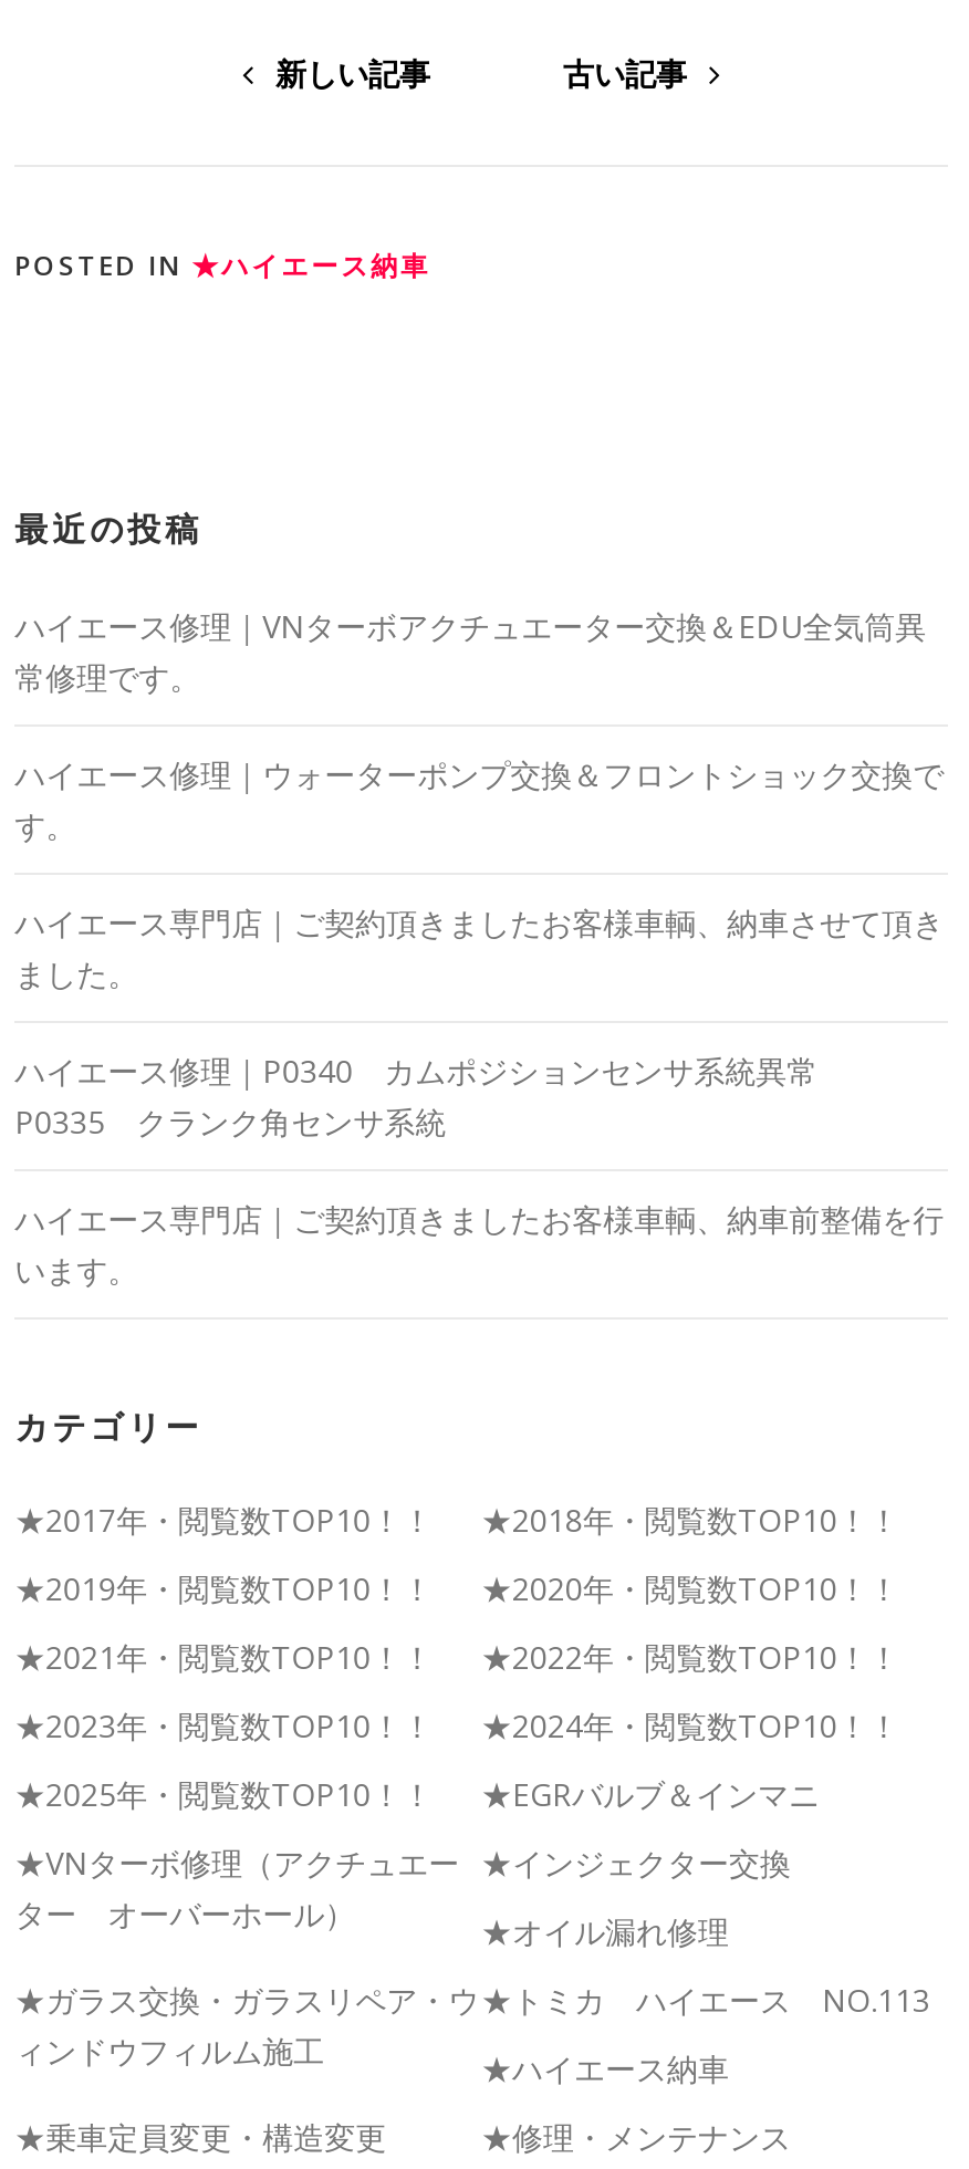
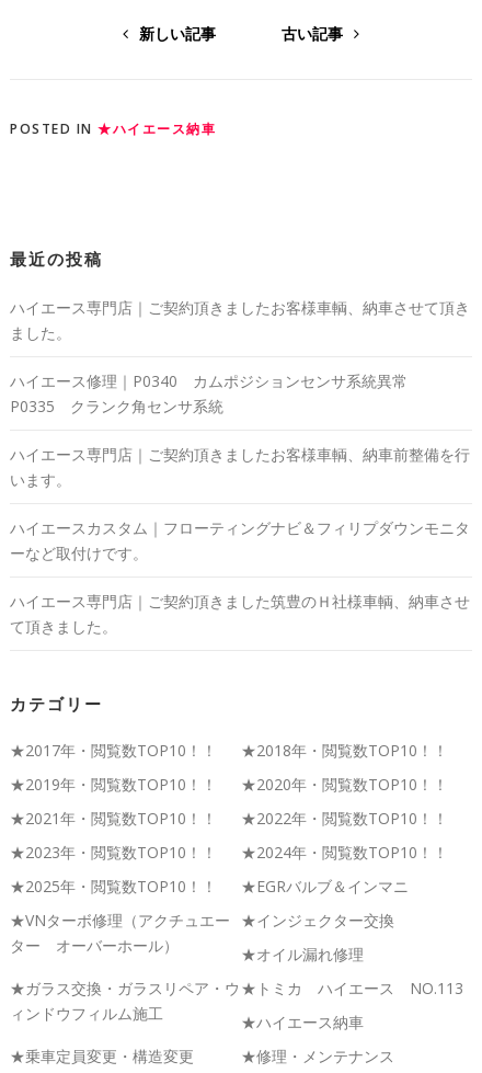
- ハイエース修理｜VNターボアクチュエーター交換＆EDU全気筒異
- 常修理です。
- ハイエース修理｜ウォーターポンプ交換＆フロントショック交換で
- す。

moved up: ハイエース専門店｜ご契約頂きましたお客様車輌、納車させて頂き | ました。 | ハイエース修理｜P0340 カムポジションセンサ系統異常 | P0335 クランク角センサ系統 | ハイエース専門店｜ご契約頂きましたお客様車輌、納車前整備を行 | います。

+ ハイエースカスタム｜フローティングナビ＆フィリプダウンモニタ
+ ーなど取付けです。
+ ハイエース専門店｜ご契約頂きました筑豊のＨ社様車輌、納車させ
+ て頂きました。
